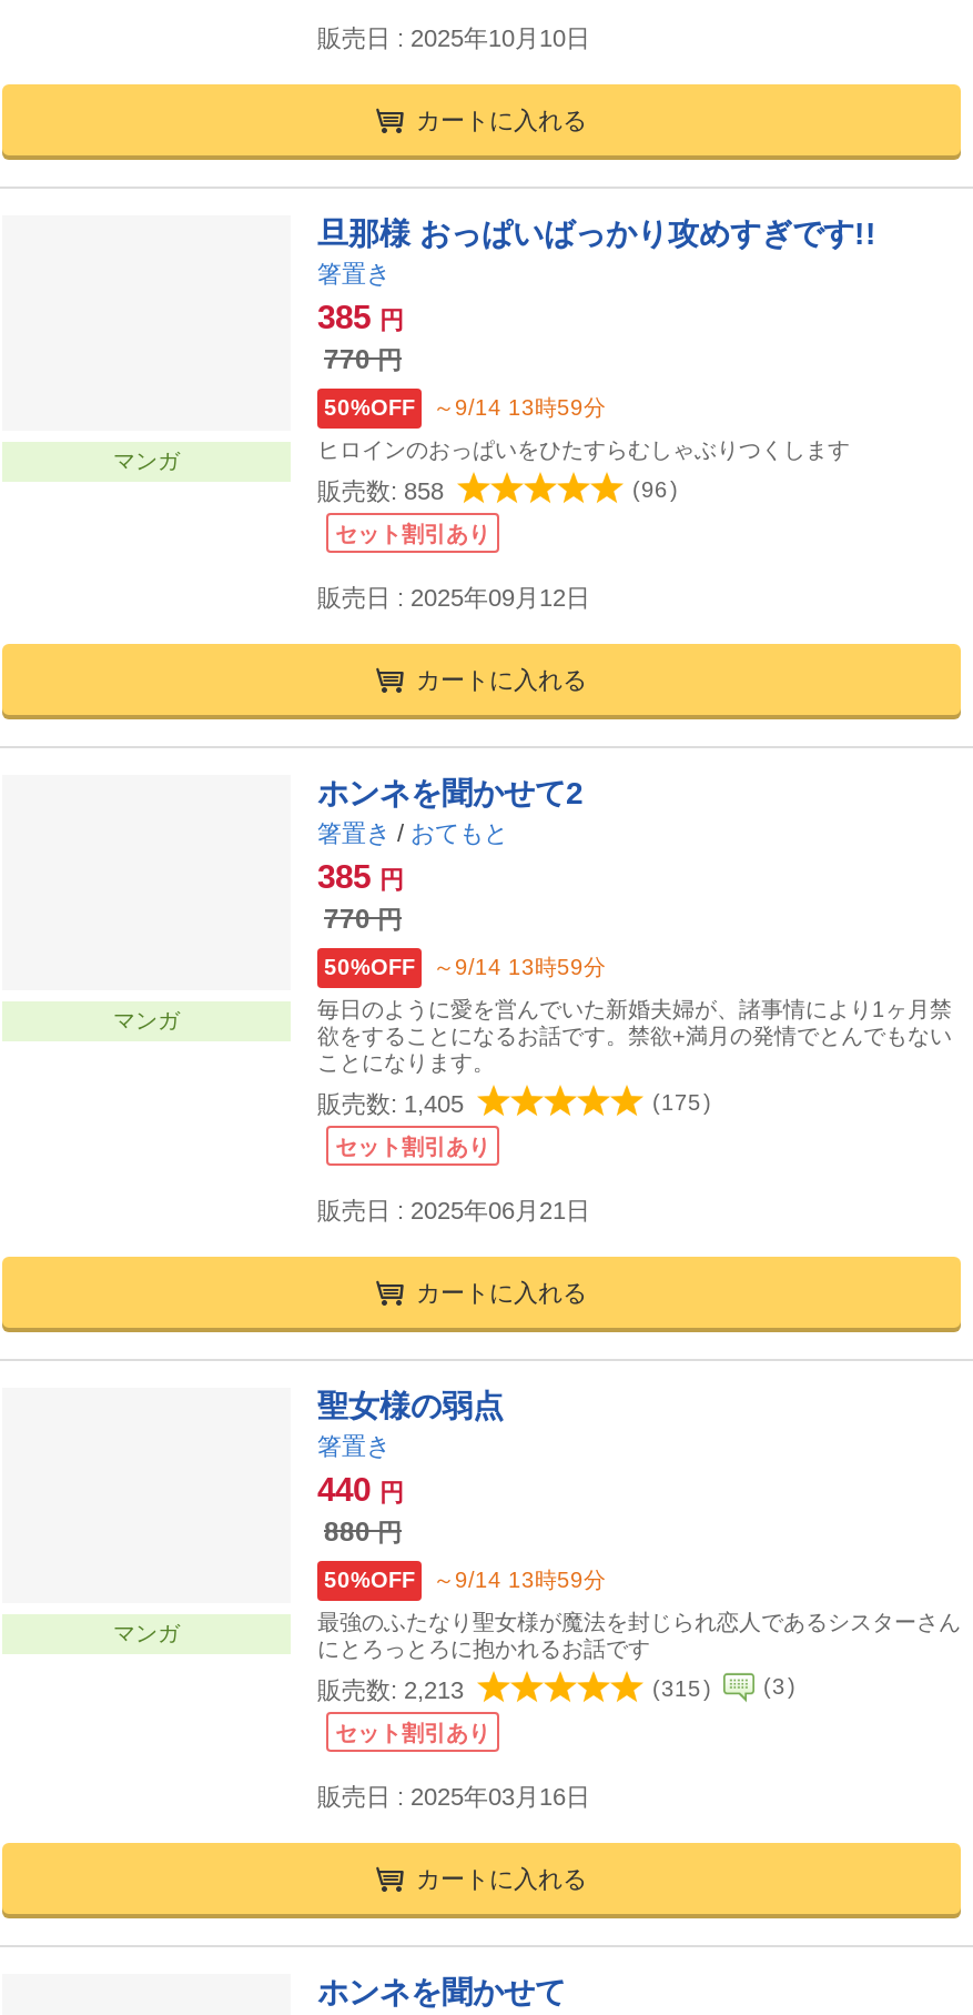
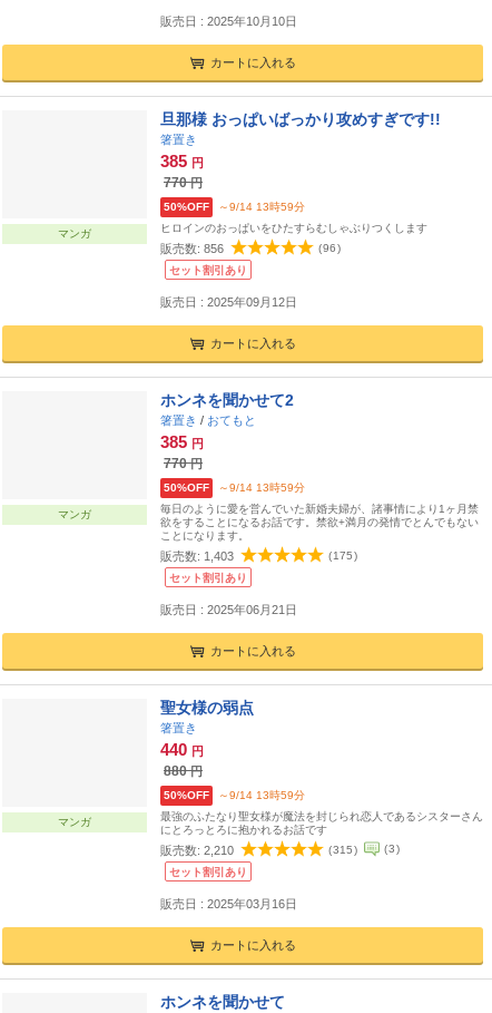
- 販売数: 858
+ 販売数: 856

- 販売数: 1,405
+ 販売数: 1,403

- 販売数: 2,213
+ 販売数: 2,210
